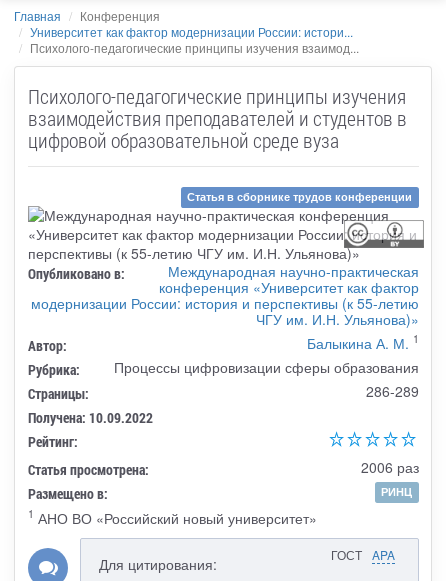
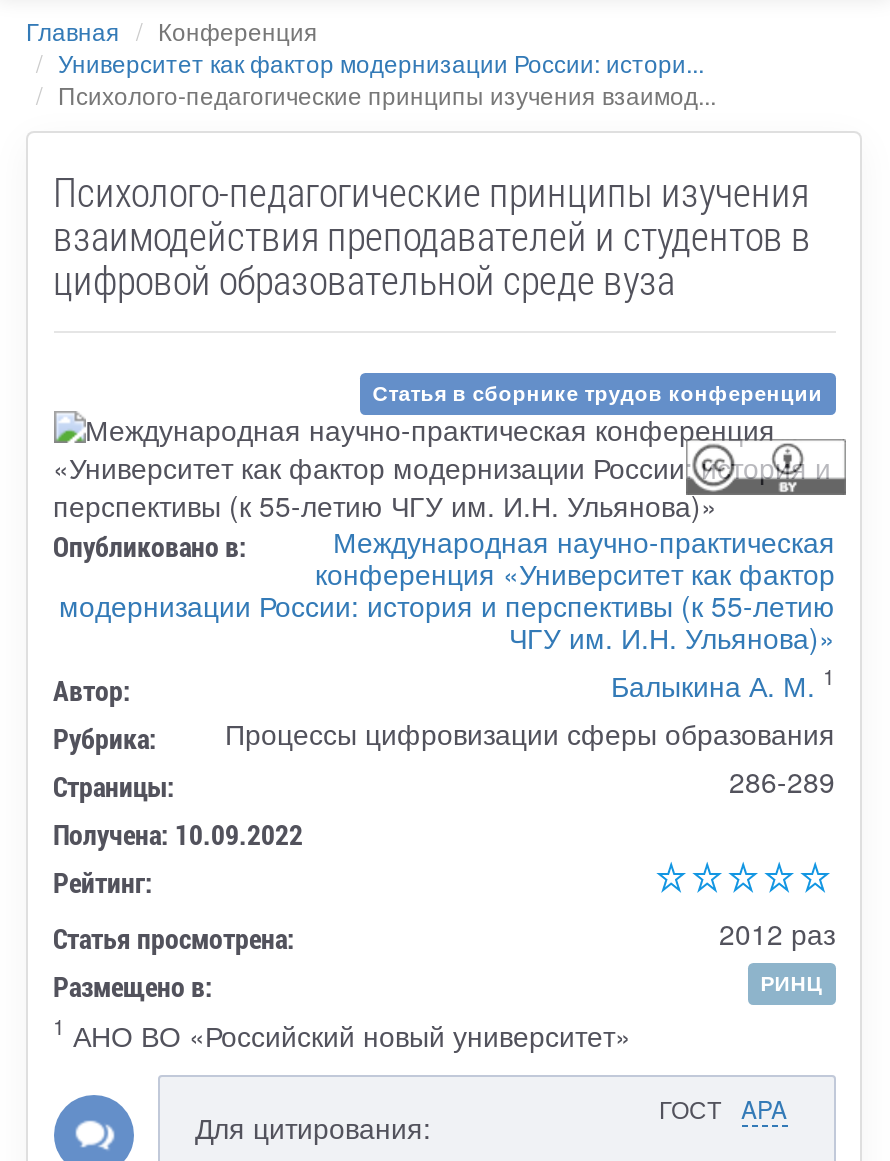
- 2006 раз
+ 2012 раз
